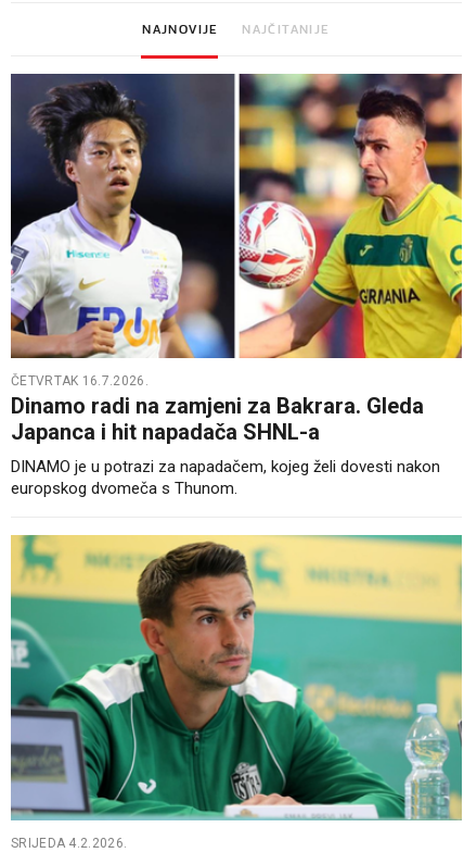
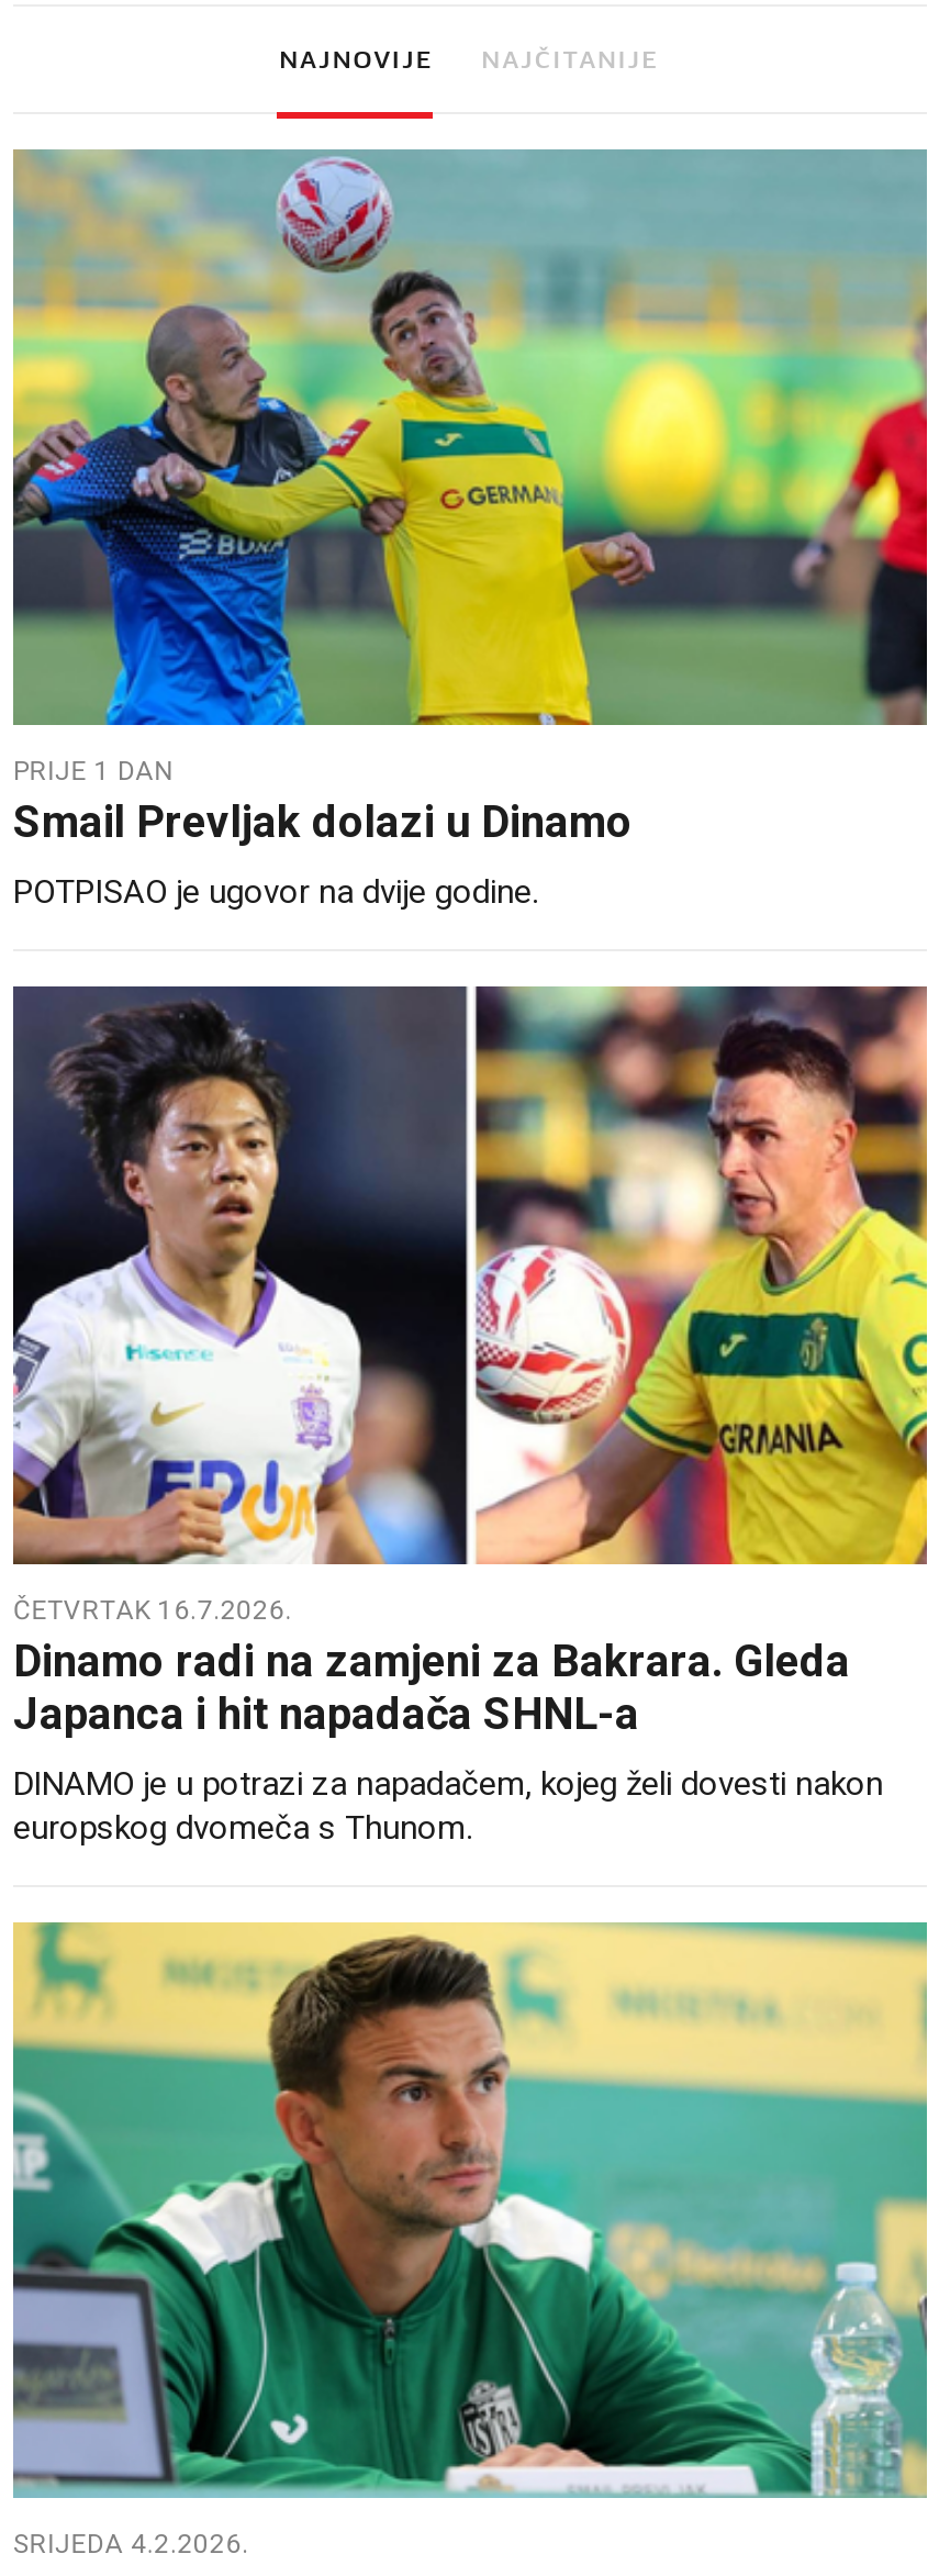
+ [image]
+ PRIJE 1 DAN
+ Smail Prevljak dolazi u Dinamo
+ POTPISAO je ugovor na dvije godine.
